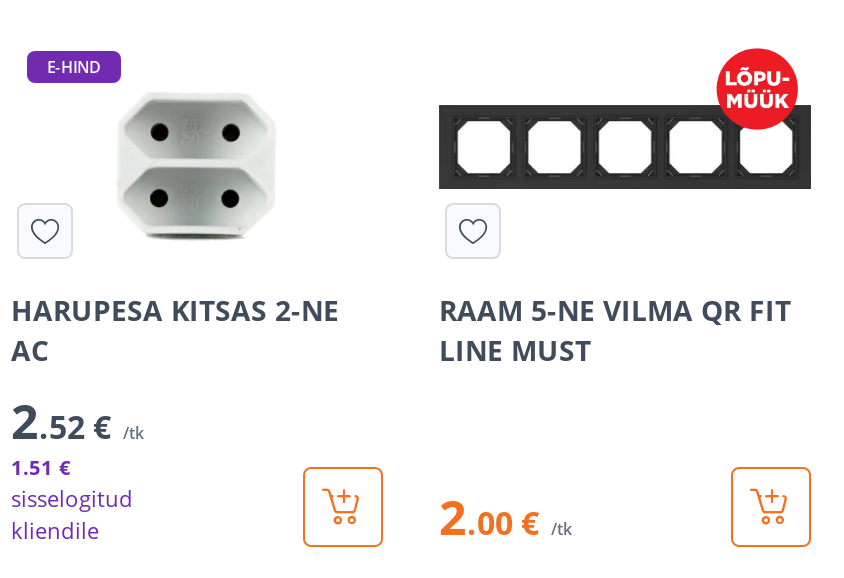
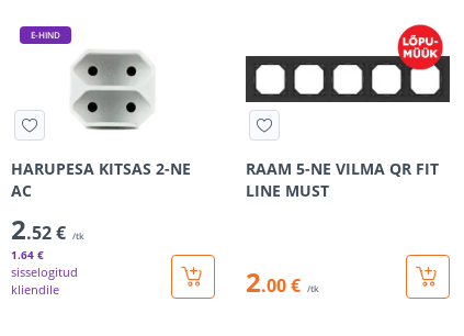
- 1.51 €
+ 1.64 €
